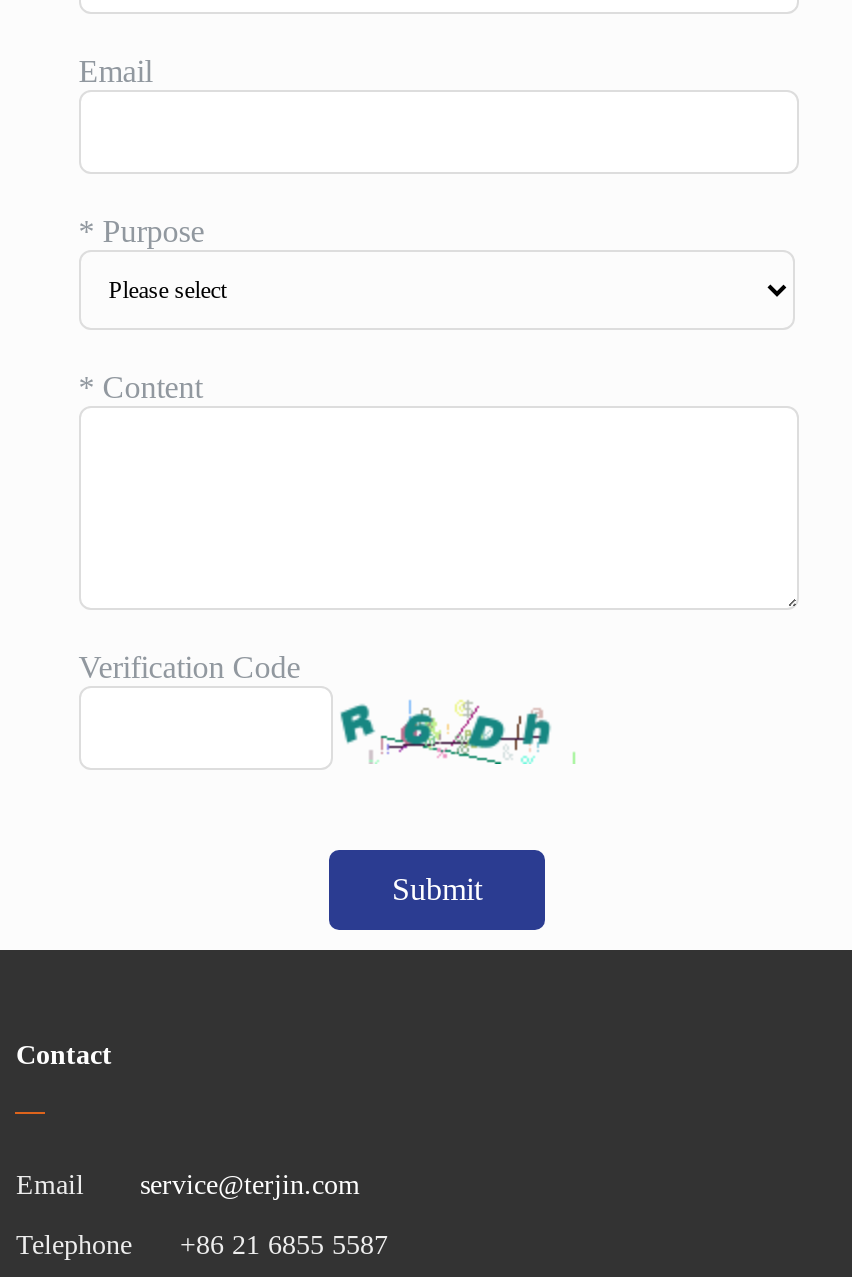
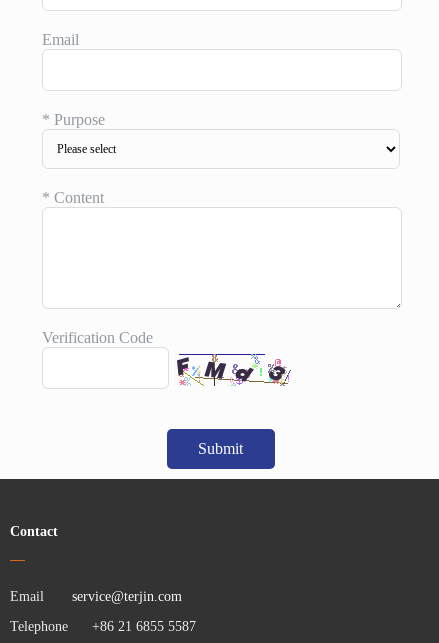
- [image]
+ [image]
